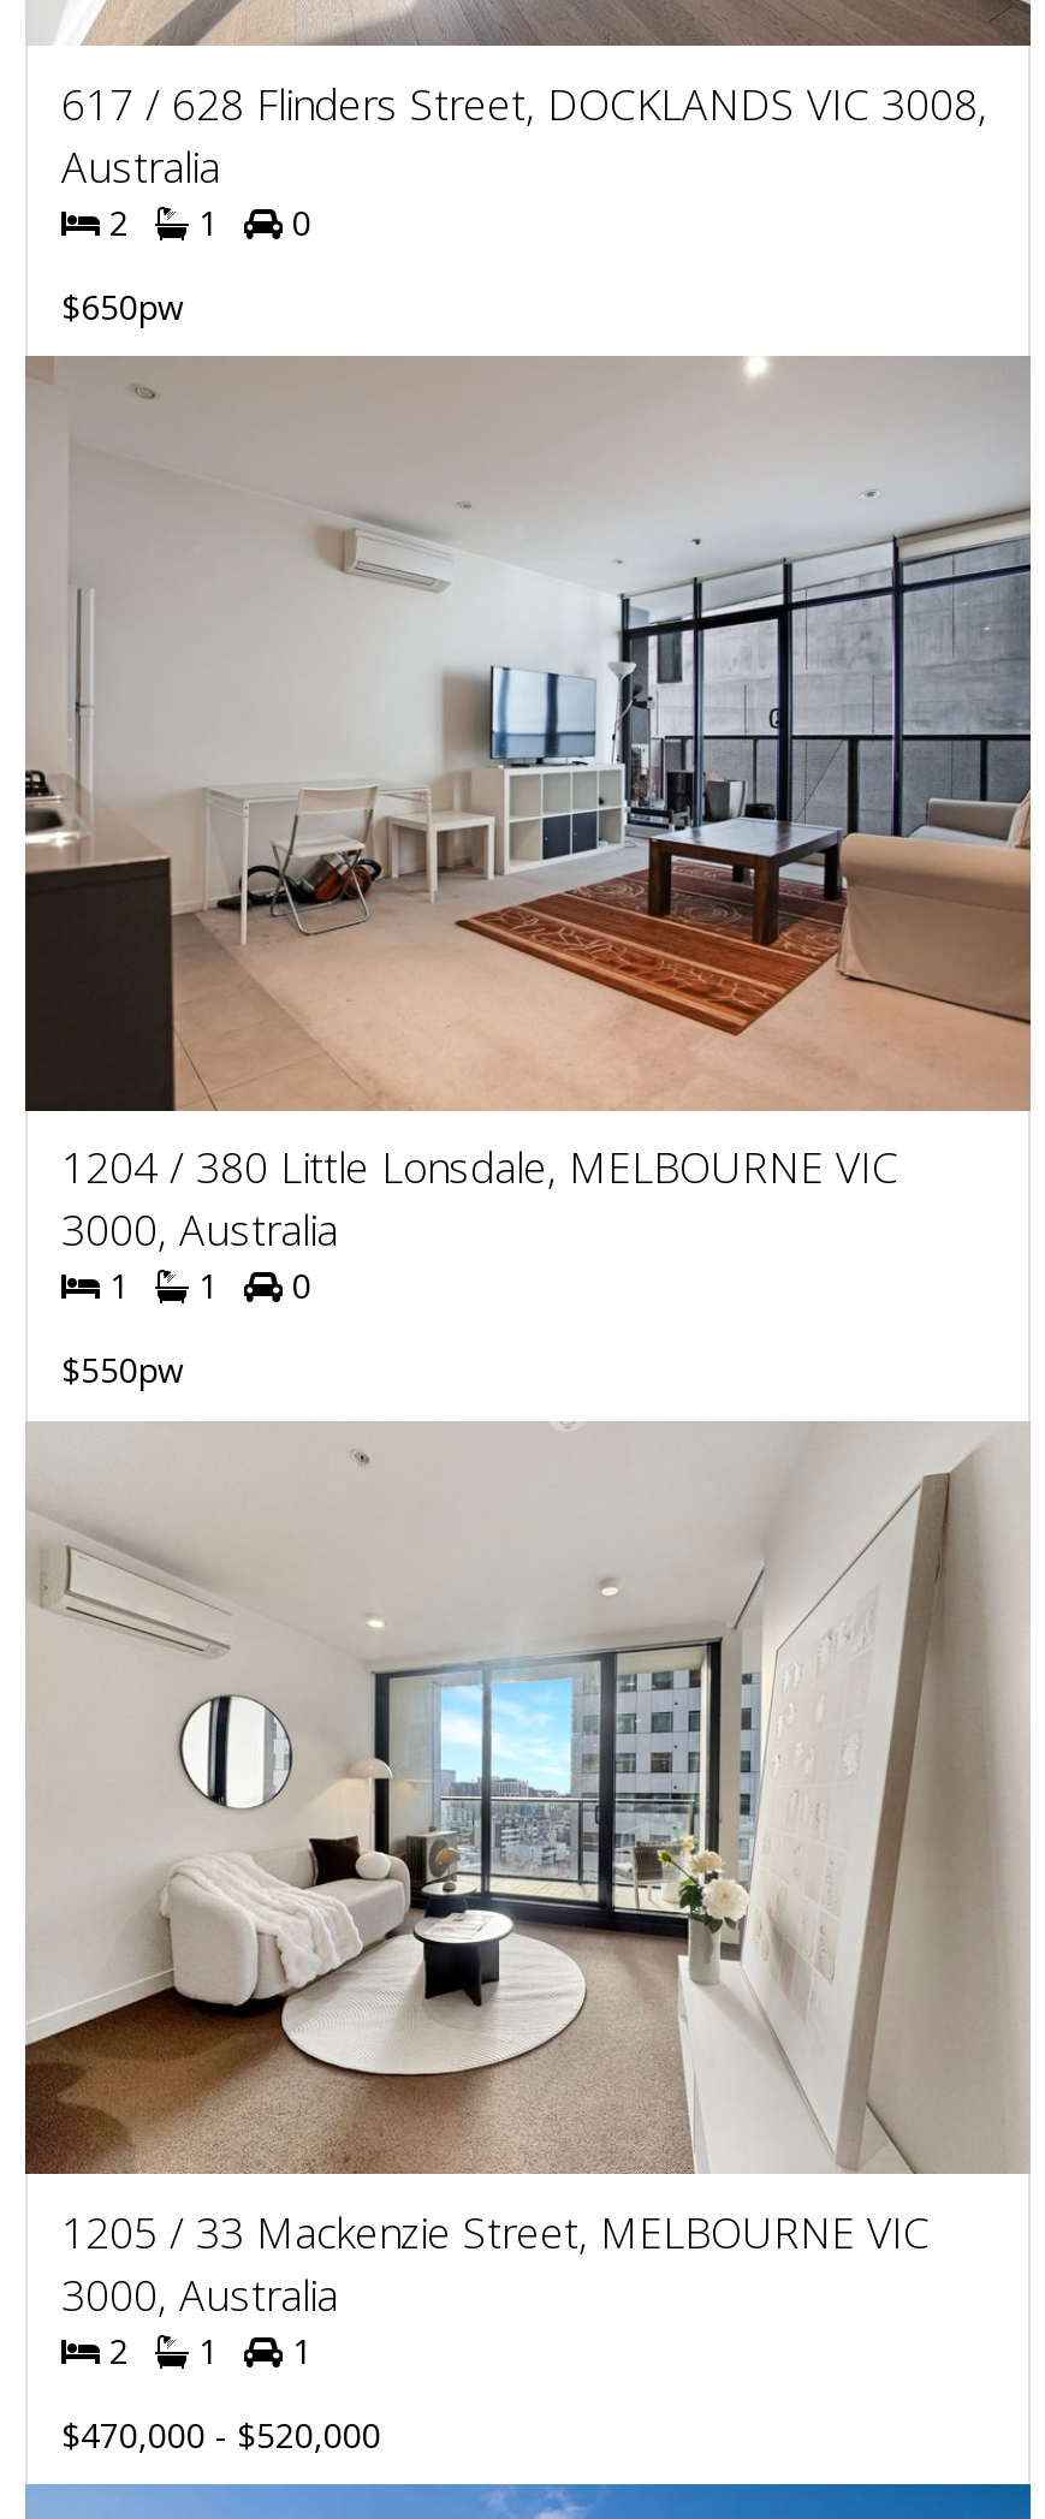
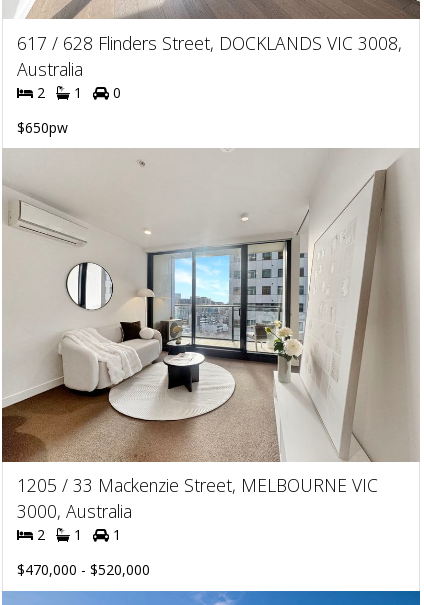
- [image]
- 1204 / 380 Little Lonsdale, MELBOURNE VIC
- 3000, Australia
- 1
- 1
- 0
- $550pw
